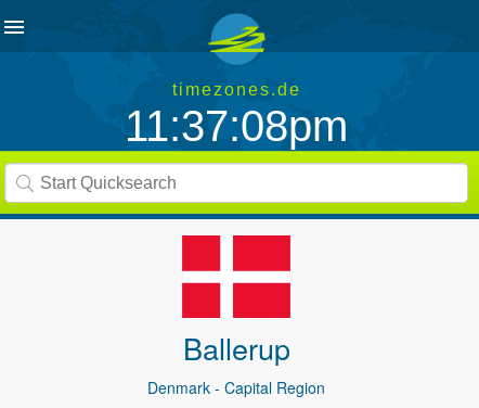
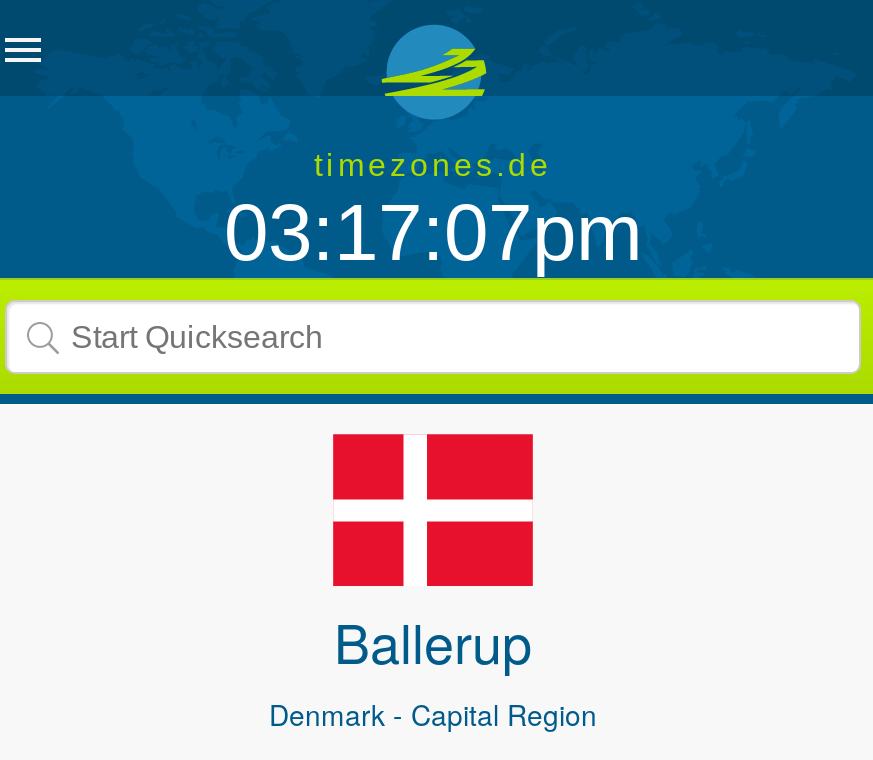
- 11:37:08pm
+ 03:17:07pm
